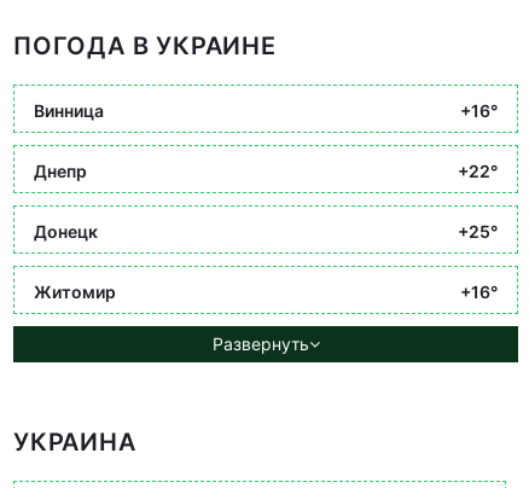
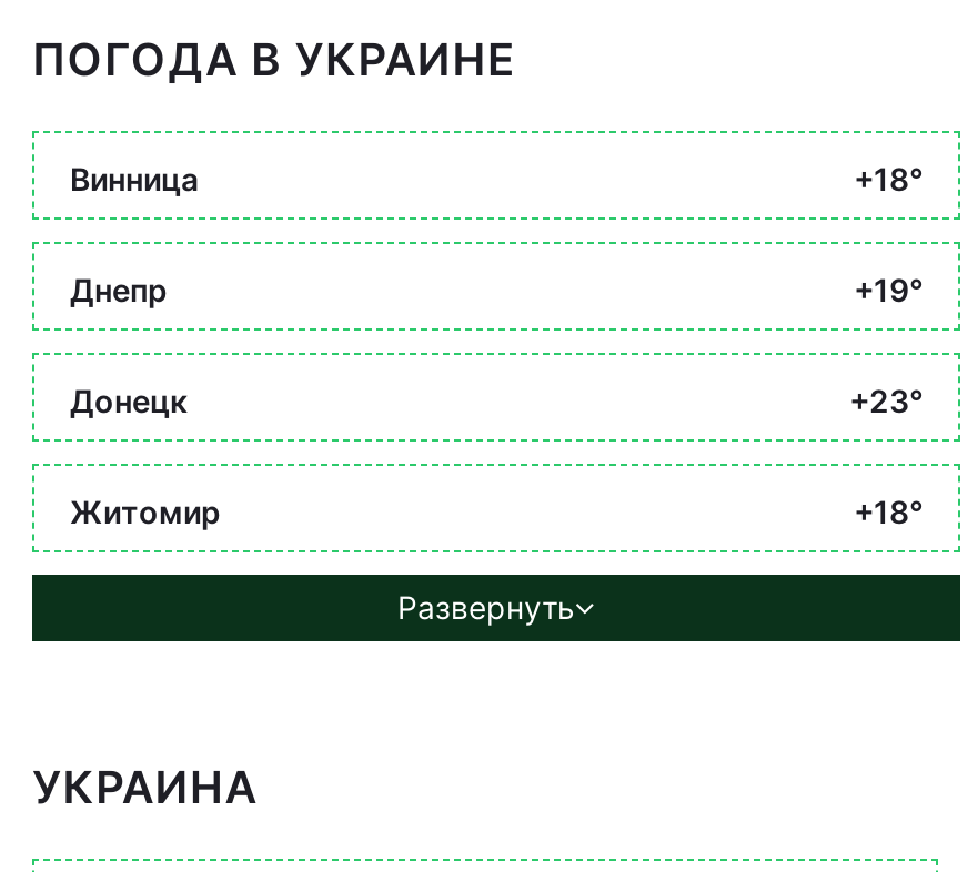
- +16°
+ +18°

- +22°
+ +19°

- +25°
+ +23°

- +16°
+ +18°
